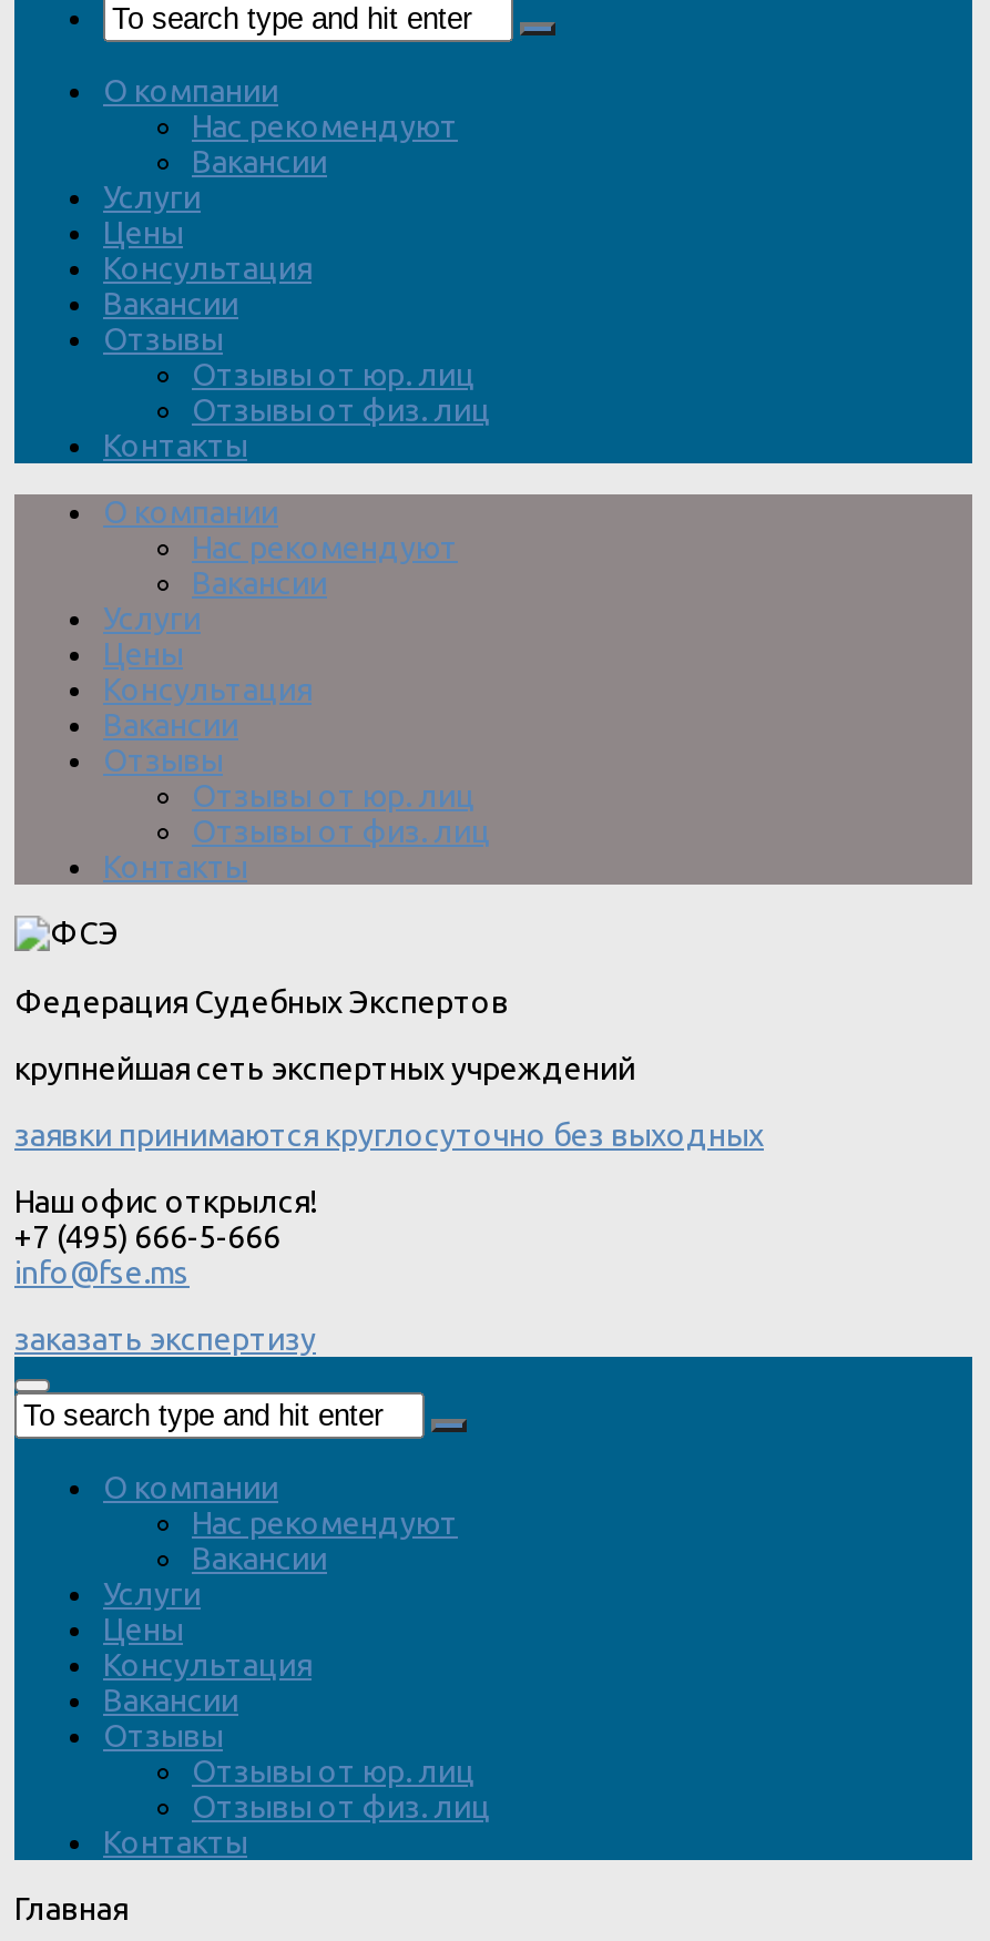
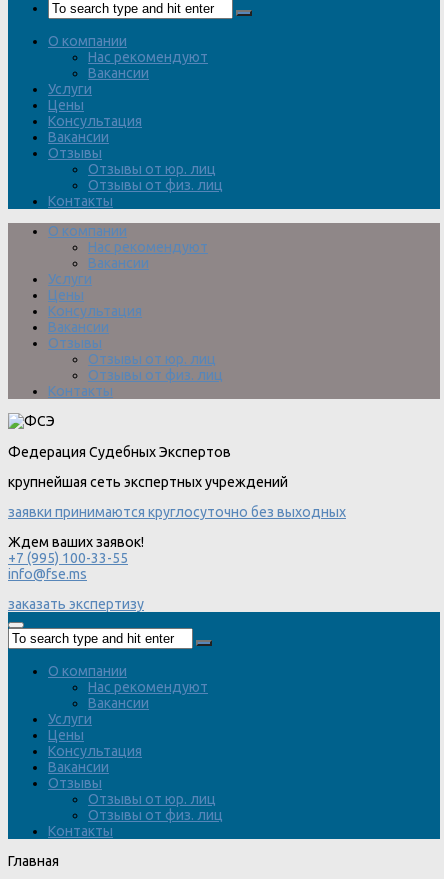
- Наш офис открылся!
- +7 (495) 666-5-666
+ Ждем ваших заявок!
+ +7 (995) 100-33-55
